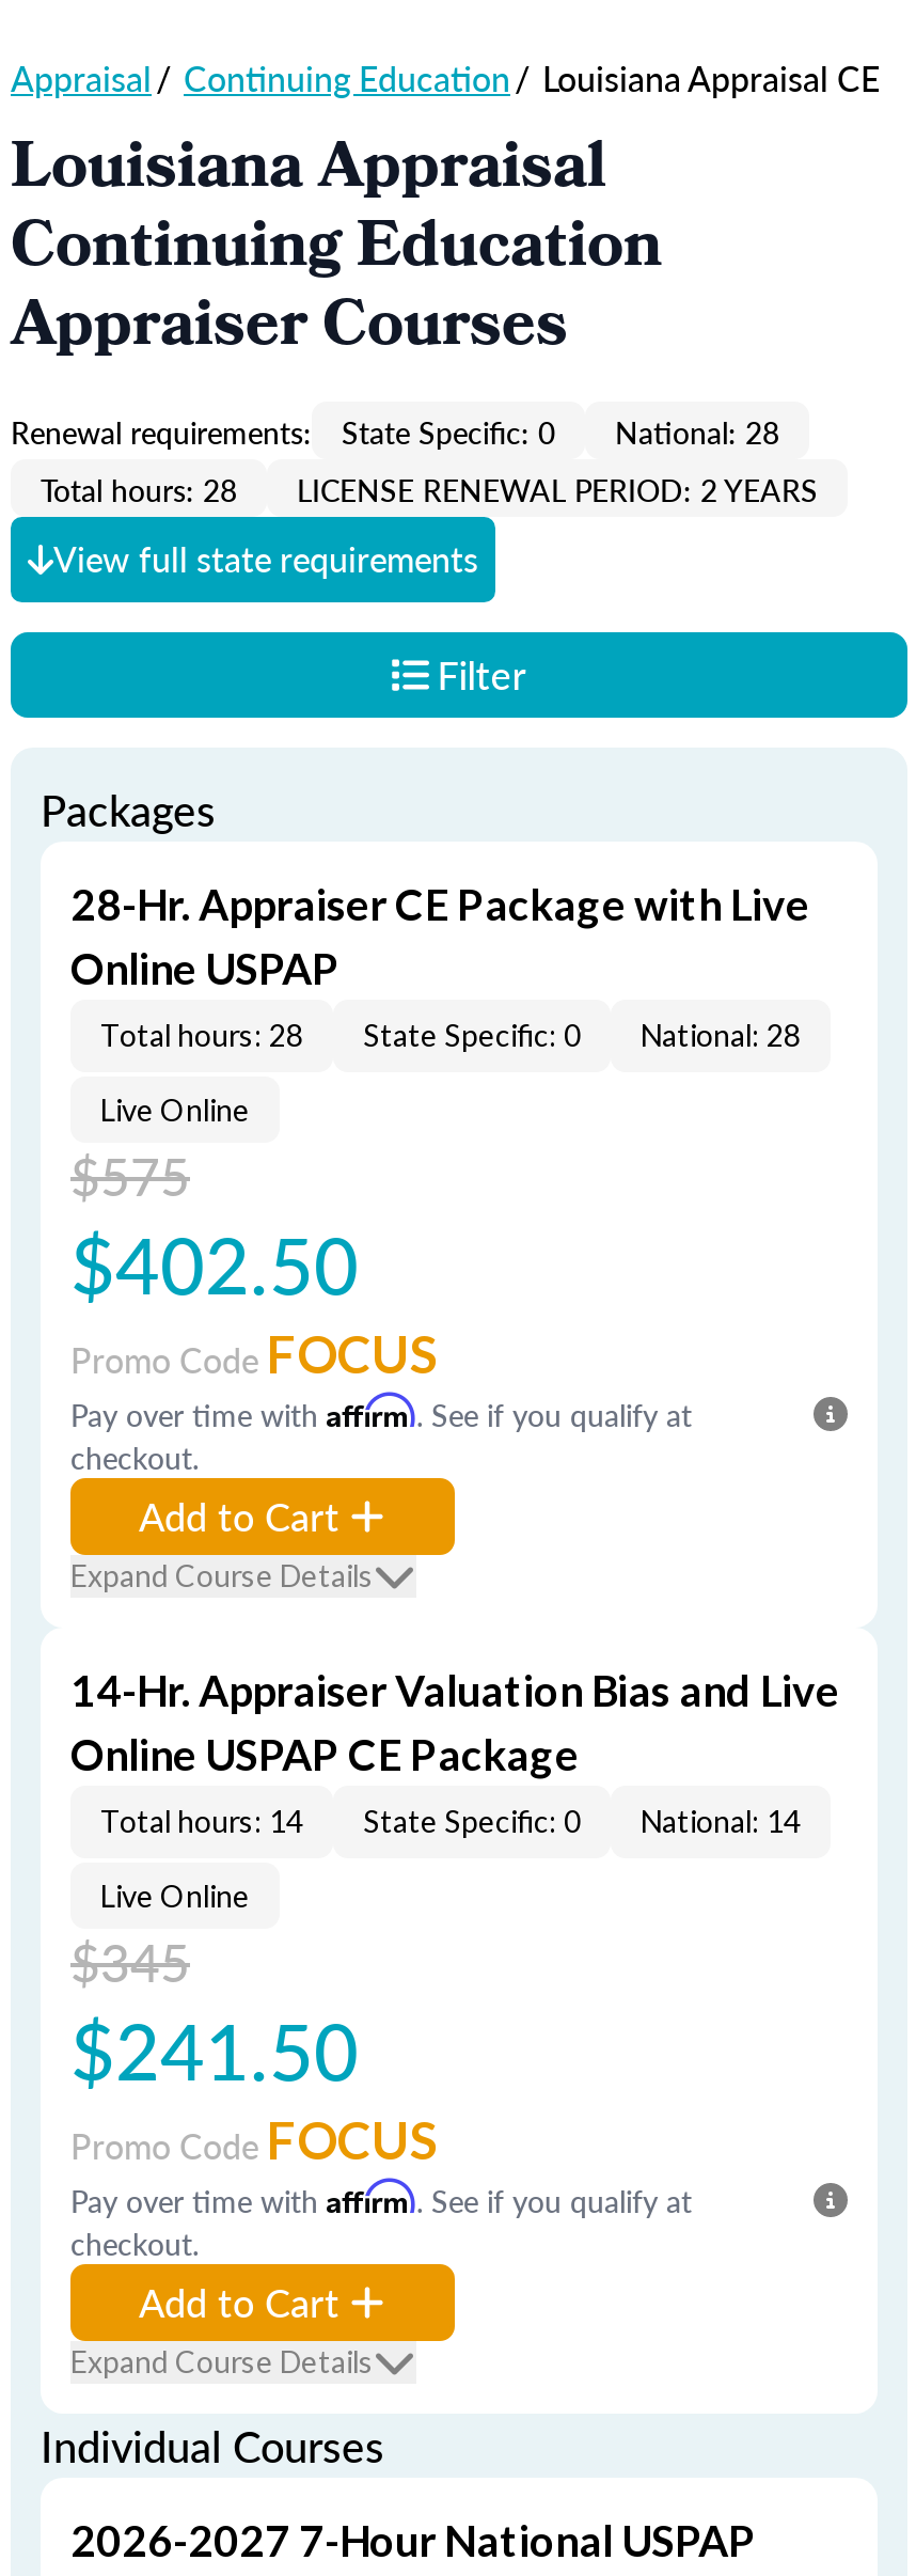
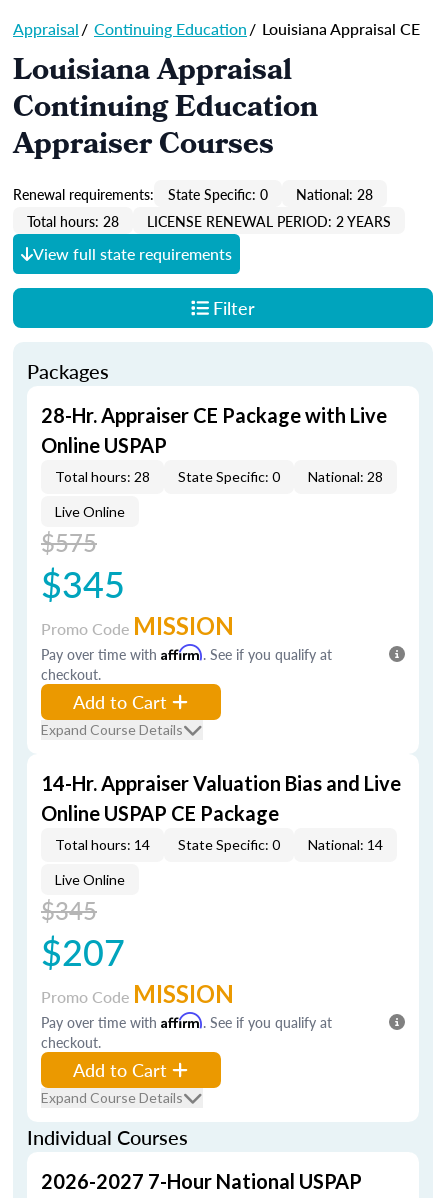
- $402.50
+ $345

- Promo Code FOCUS
+ Promo Code MISSION

- $241.50
+ $207

- Promo Code FOCUS
+ Promo Code MISSION
